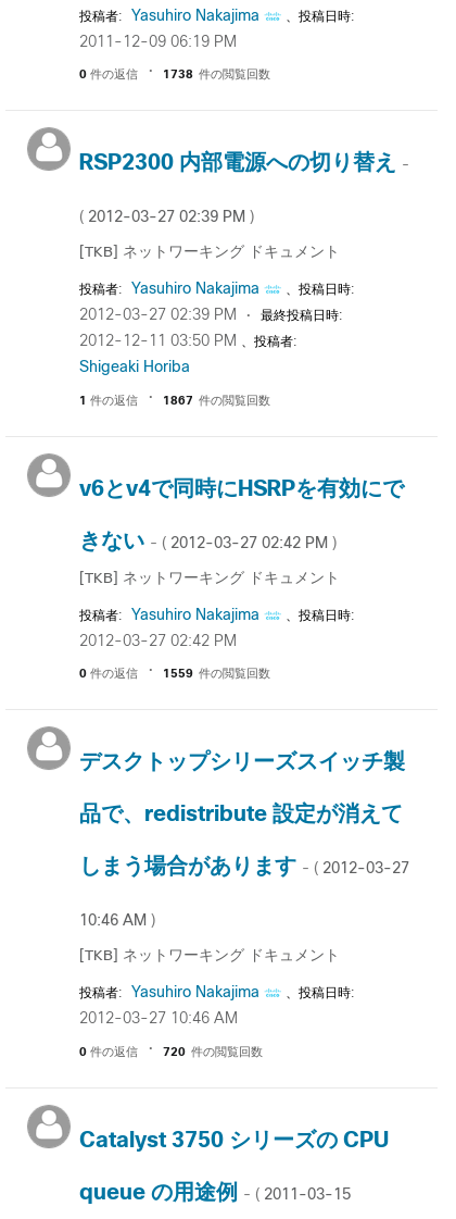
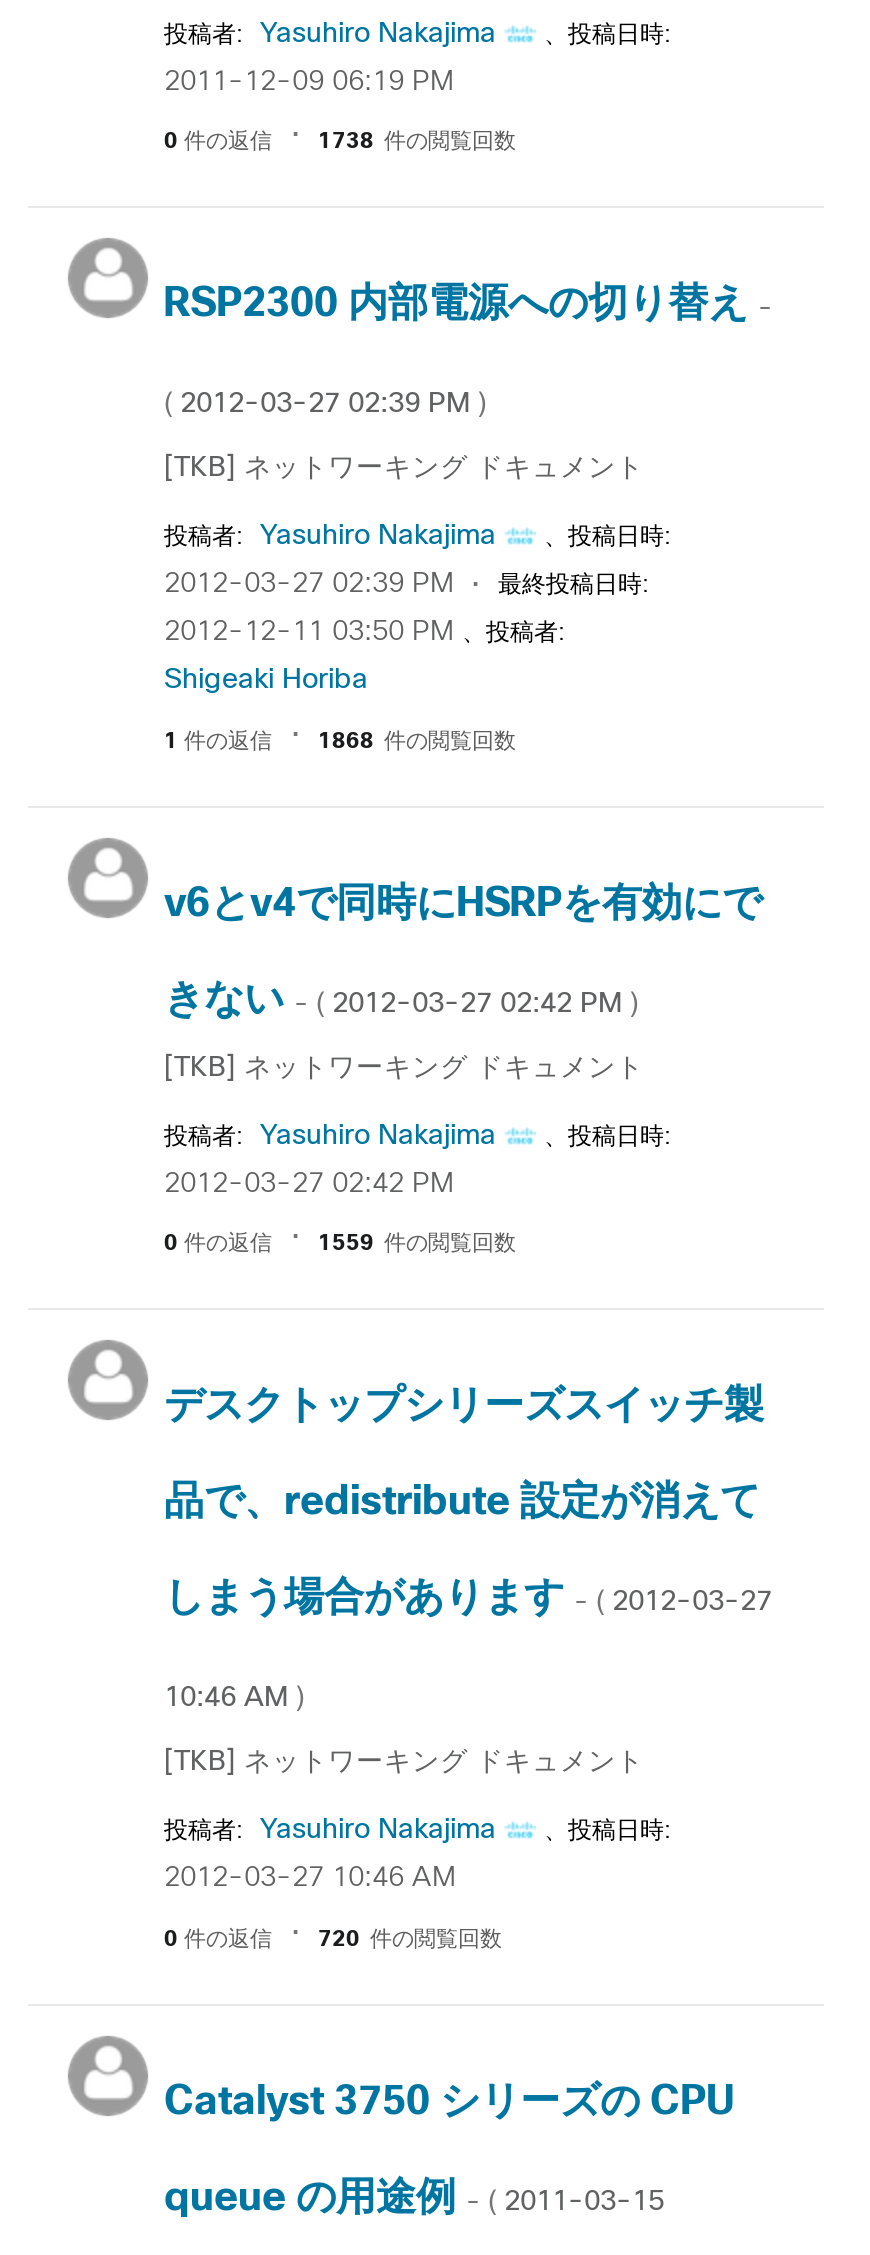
- 1867 件の閲覧回数
+ 1868 件の閲覧回数
